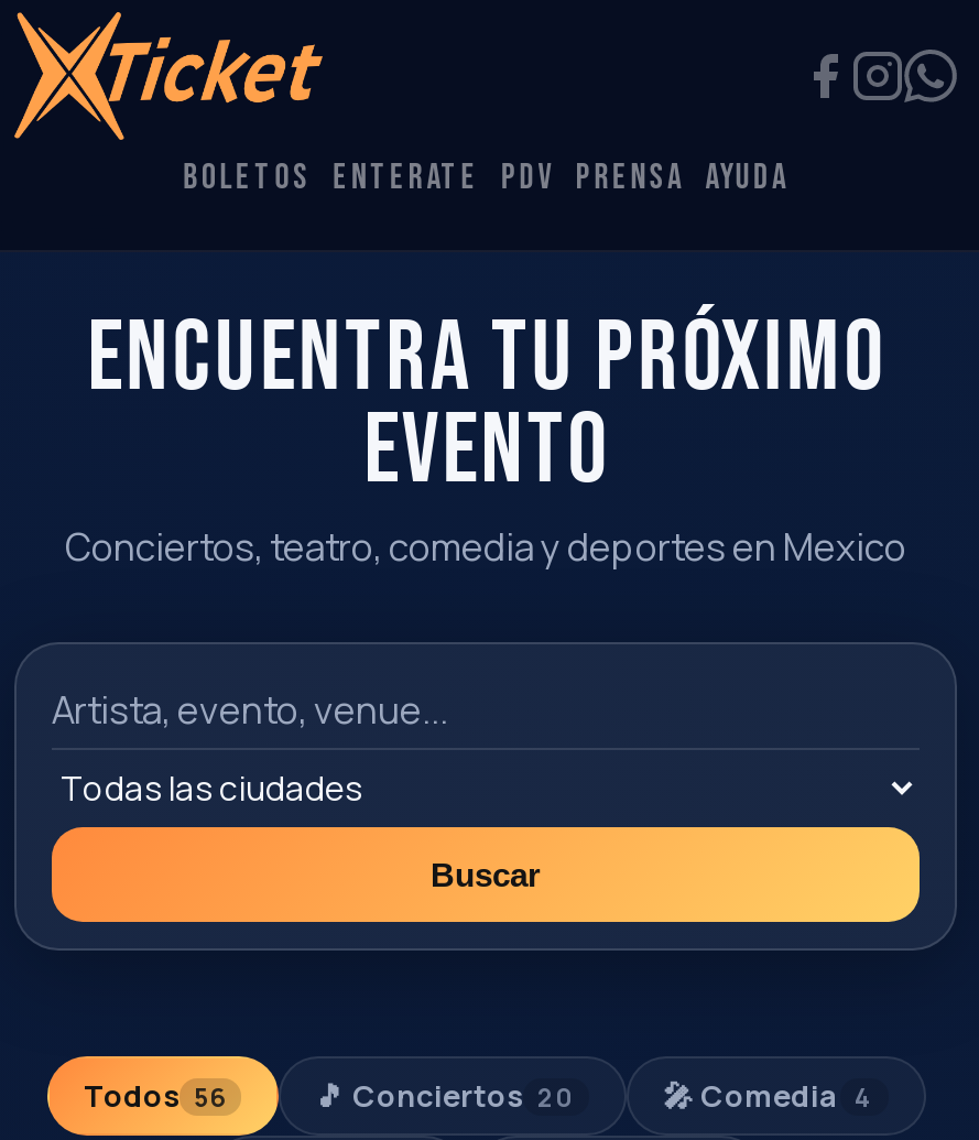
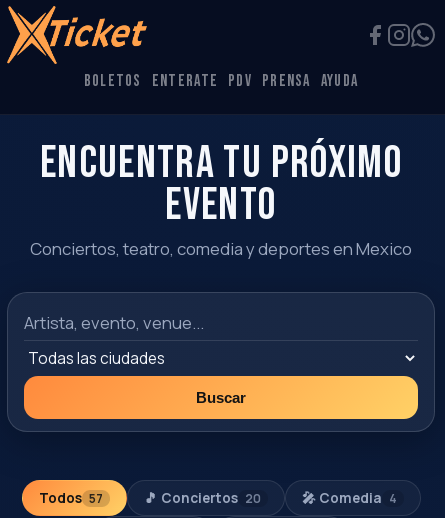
- Todos 56
+ Todos 57
